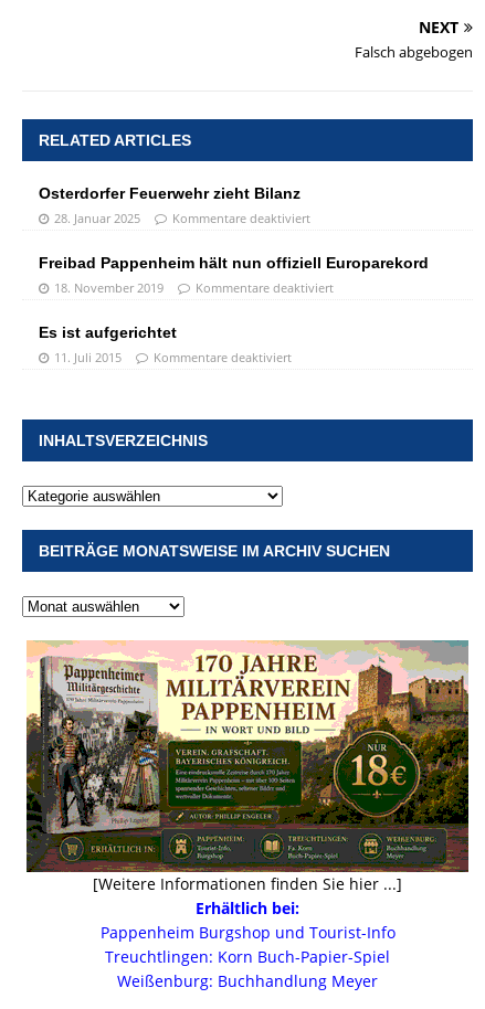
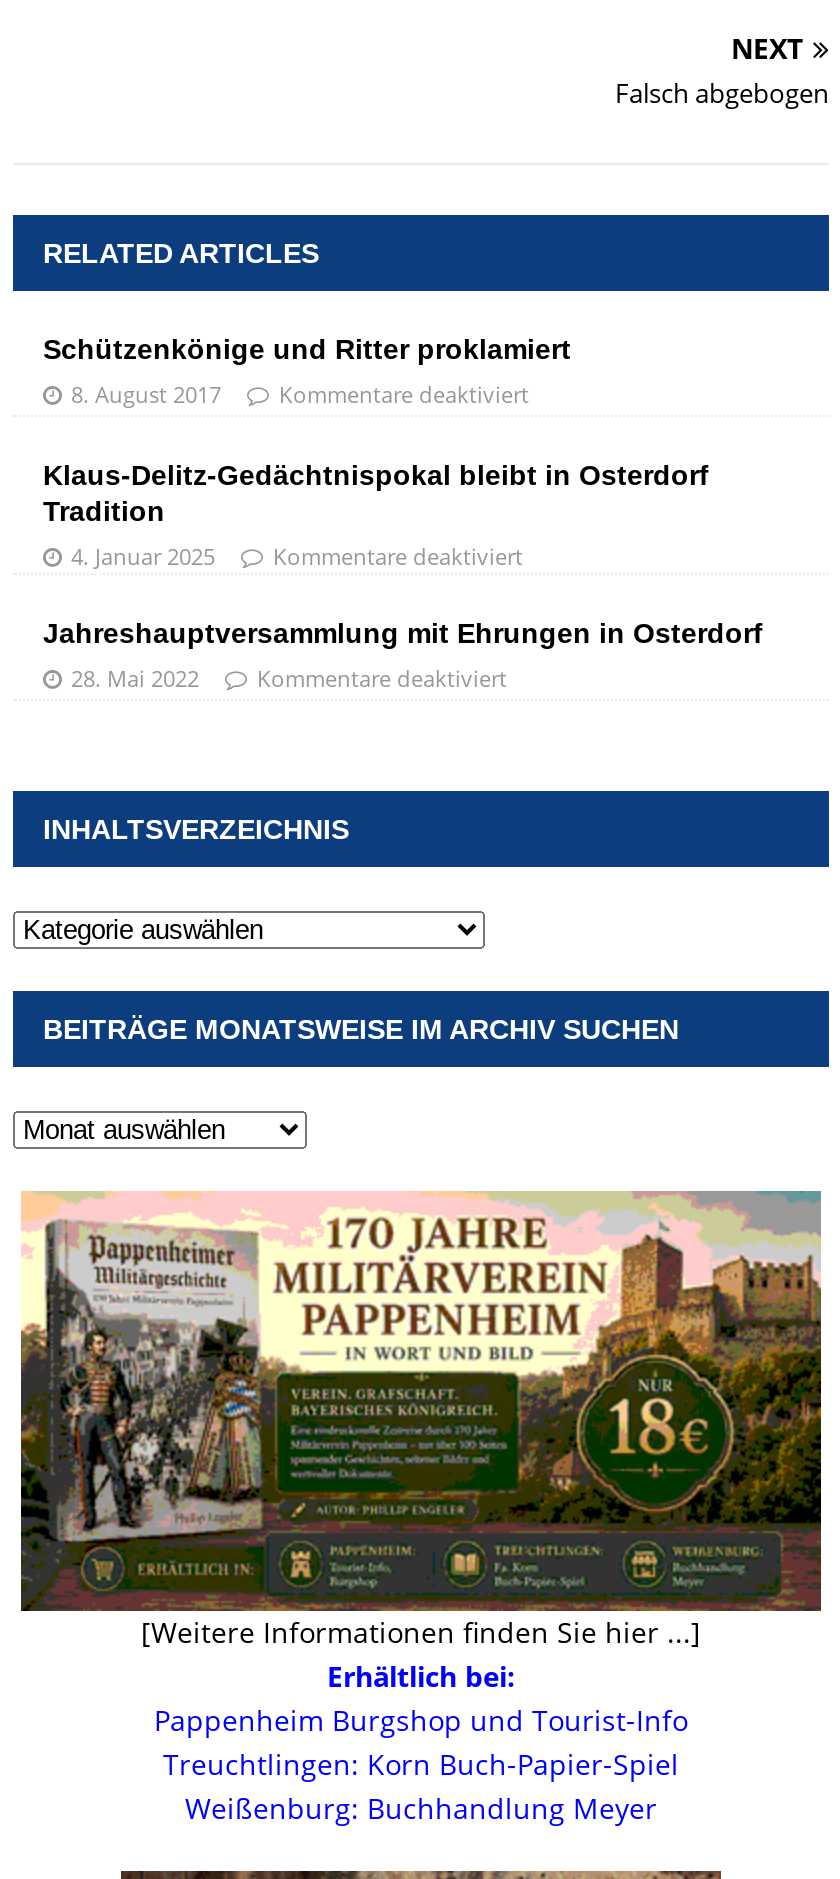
- Osterdorfer Feuerwehr zieht Bilanz
- 28. Januar 2025
+ Schützenkönige und Ritter proklamiert
+ 8. August 2017

- Freibad Pappenheim hält nun offiziell Europarekord
- 18. November 2019
+ Klaus-Delitz-Gedächtnispokal bleibt in Osterdorf
+ Tradition
+ 4. Januar 2025

- Es ist aufgerichtet
- 11. Juli 2015
+ Jahreshauptversammlung mit Ehrungen in Osterdorf
+ 28. Mai 2022
